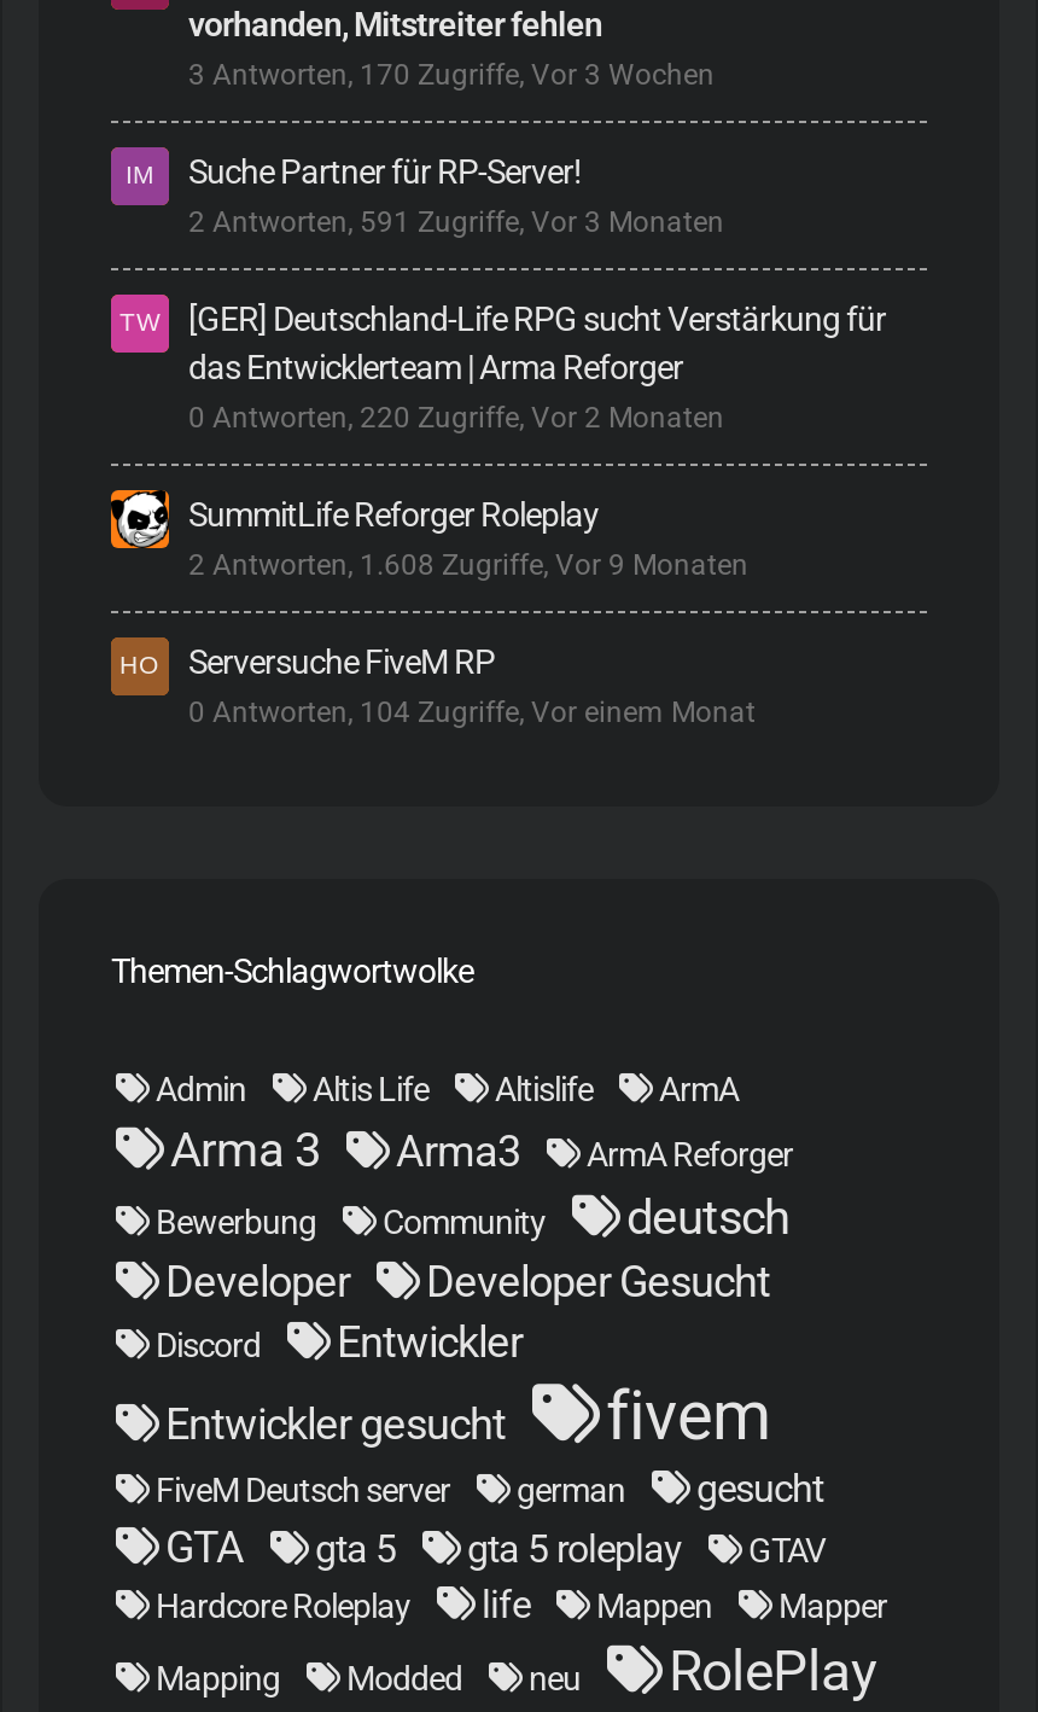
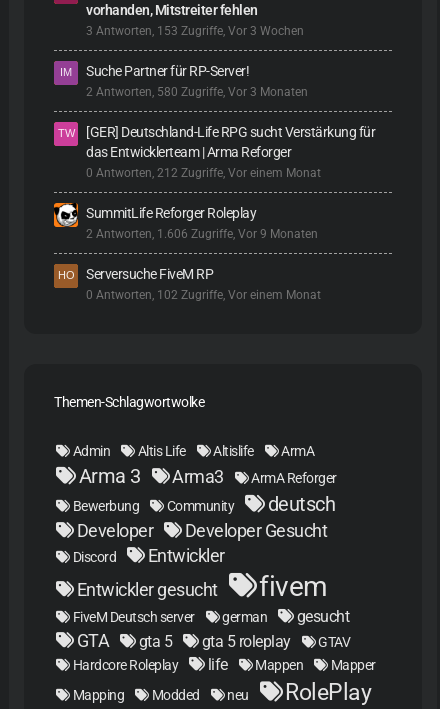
- 3 Antworten, 170 Zugriffe, Vor 3 Wochen
+ 3 Antworten, 153 Zugriffe, Vor 3 Wochen

- 2 Antworten, 591 Zugriffe, Vor 3 Monaten
+ 2 Antworten, 580 Zugriffe, Vor 3 Monaten

- 0 Antworten, 220 Zugriffe, Vor 2 Monaten
+ 0 Antworten, 212 Zugriffe, Vor einem Monat

- 2 Antworten, 1.608 Zugriffe, Vor 9 Monaten
+ 2 Antworten, 1.606 Zugriffe, Vor 9 Monaten

- 0 Antworten, 104 Zugriffe, Vor einem Monat
+ 0 Antworten, 102 Zugriffe, Vor einem Monat
